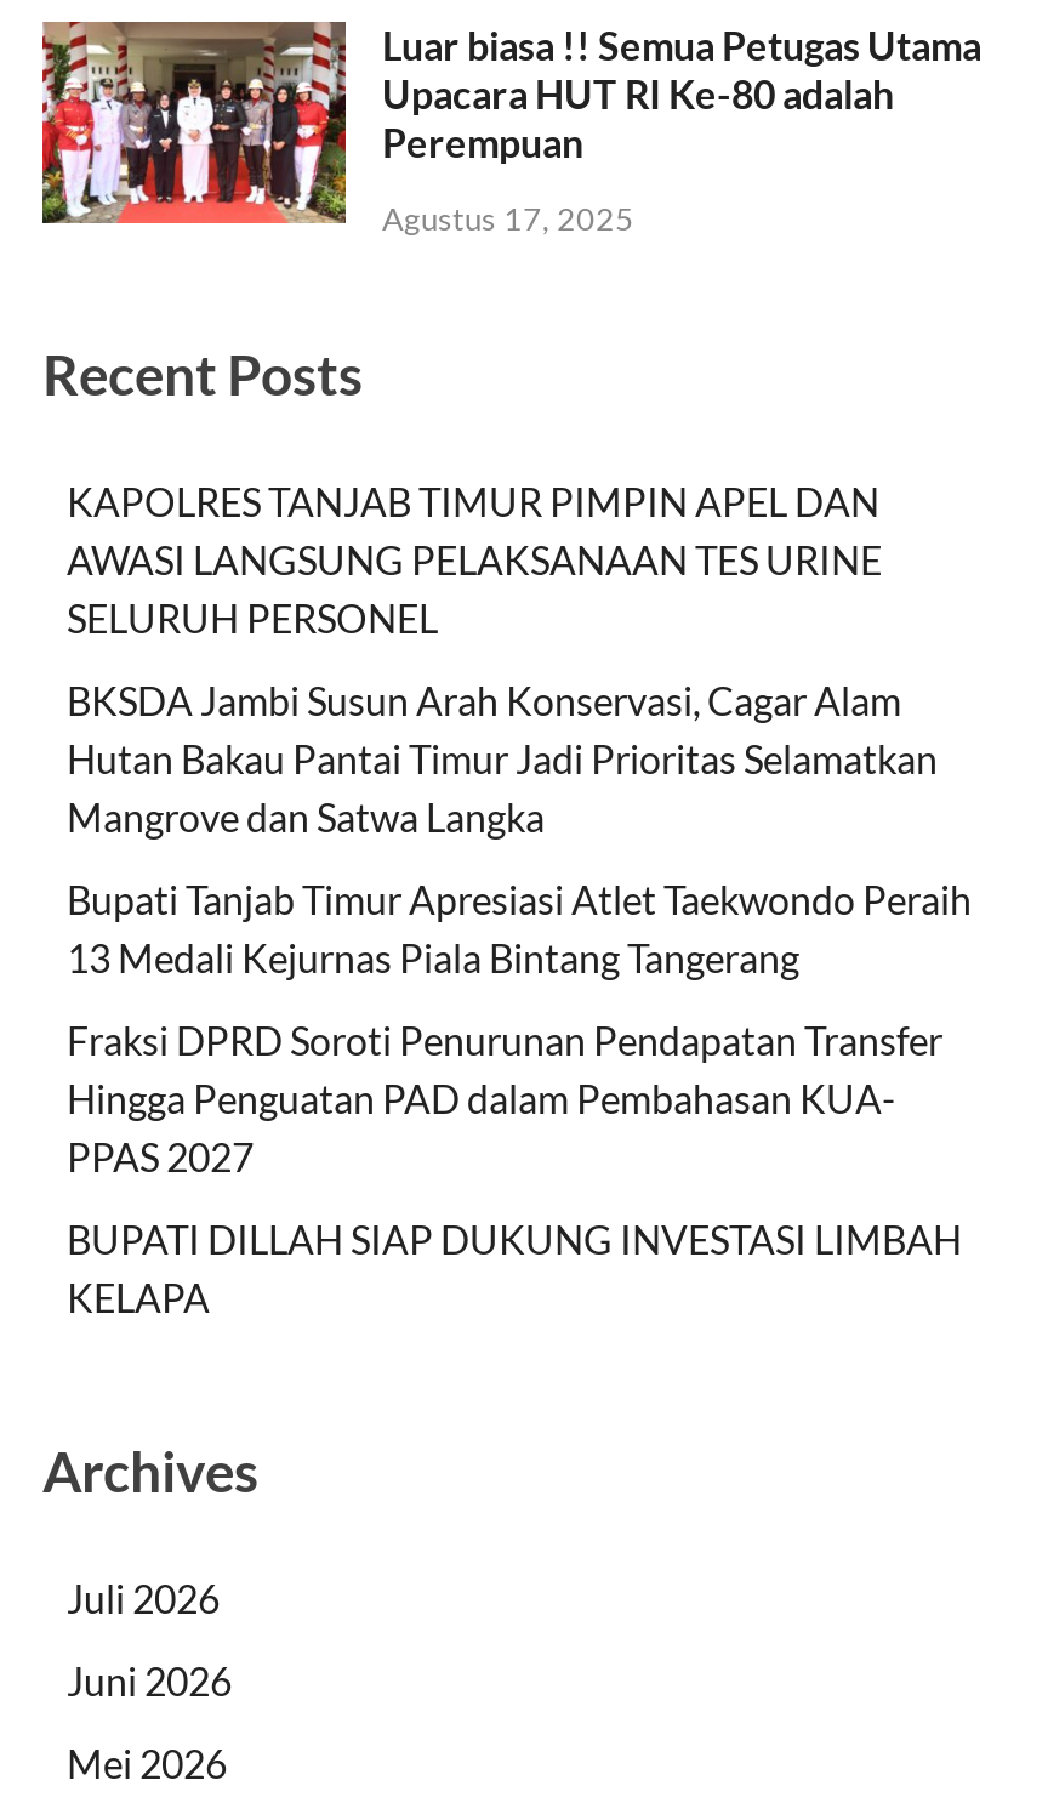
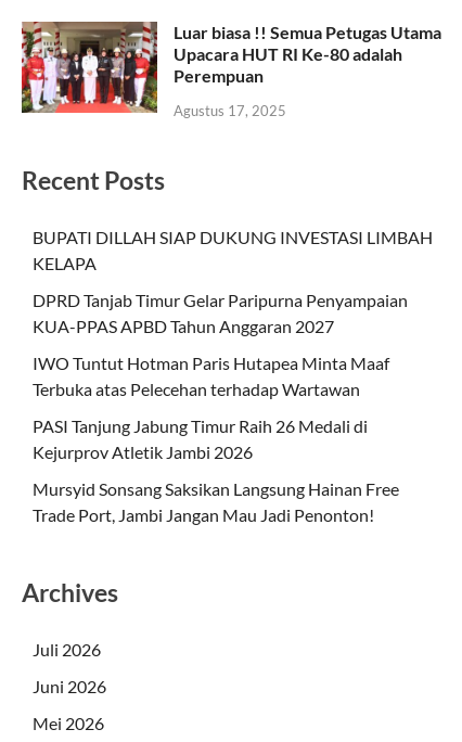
- KAPOLRES TANJAB TIMUR PIMPIN APEL DAN
- AWASI LANGSUNG PELAKSANAAN TES URINE
- SELURUH PERSONEL
- BKSDA Jambi Susun Arah Konservasi, Cagar Alam
- Hutan Bakau Pantai Timur Jadi Prioritas Selamatkan
- Mangrove dan Satwa Langka
- Bupati Tanjab Timur Apresiasi Atlet Taekwondo Peraih
- 13 Medali Kejurnas Piala Bintang Tangerang
- Fraksi DPRD Soroti Penurunan Pendapatan Transfer
- Hingga Penguatan PAD dalam Pembahasan KUA-
- PPAS 2027

moved up: BUPATI DILLAH SIAP DUKUNG INVESTASI LIMBAH | KELAPA

+ DPRD Tanjab Timur Gelar Paripurna Penyampaian
+ KUA-PPAS APBD Tahun Anggaran 2027
+ IWO Tuntut Hotman Paris Hutapea Minta Maaf
+ Terbuka atas Pelecehan terhadap Wartawan
+ PASI Tanjung Jabung Timur Raih 26 Medali di
+ Kejurprov Atletik Jambi 2026
+ Mursyid Sonsang Saksikan Langsung Hainan Free
+ Trade Port, Jambi Jangan Mau Jadi Penonton!
